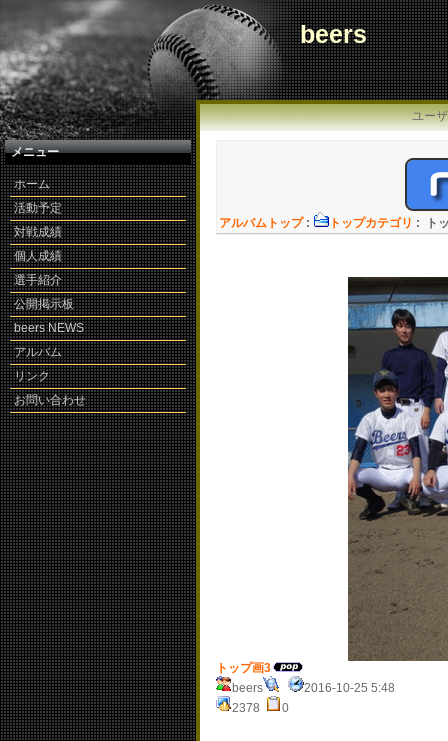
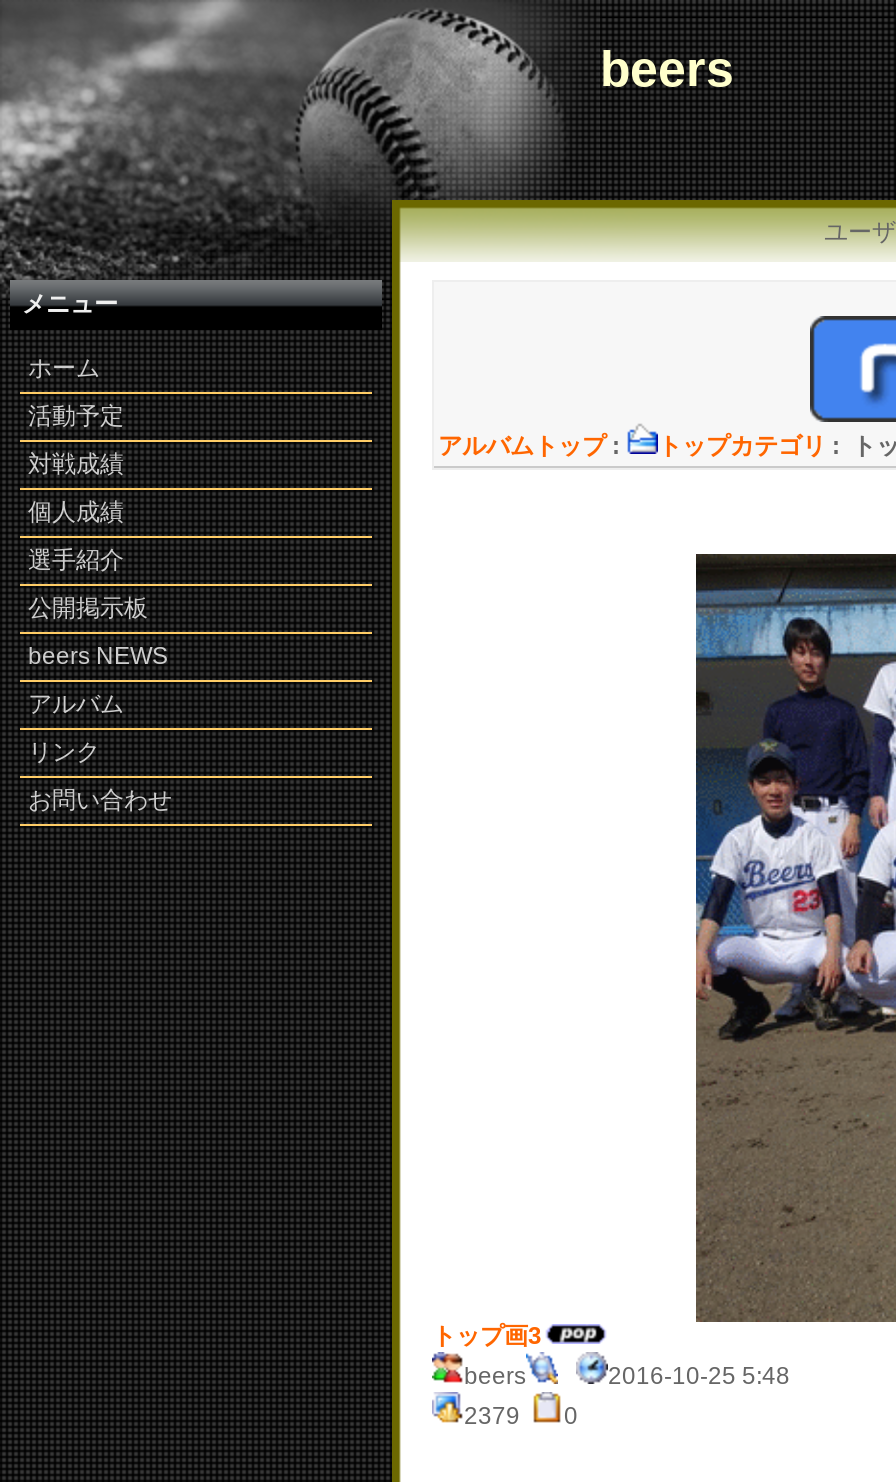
- 2378
+ 2379
